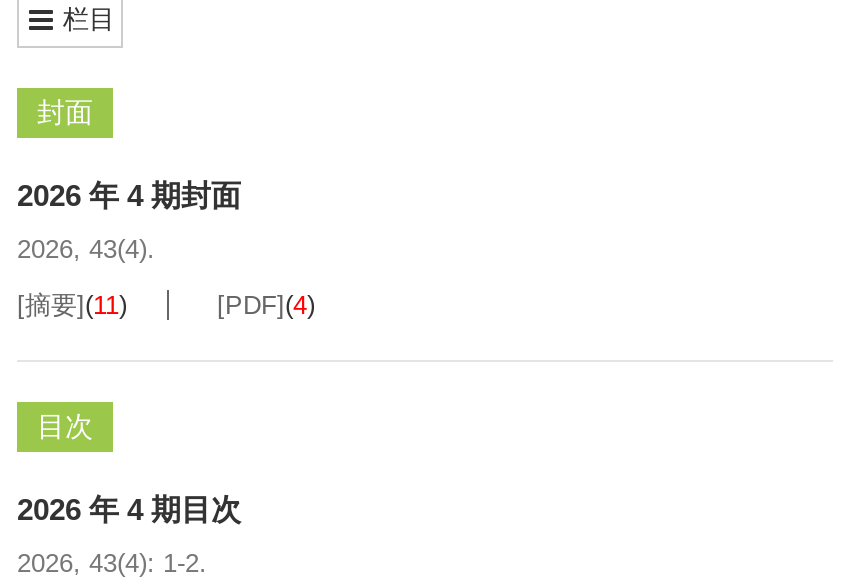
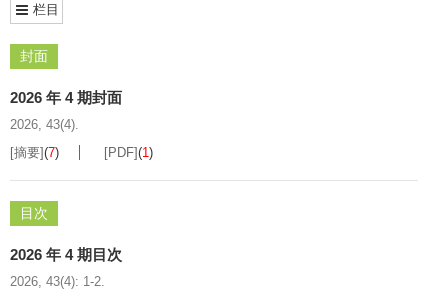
- [摘要](11)
+ [摘要](7)

- [PDF](4)
+ [PDF](1)
